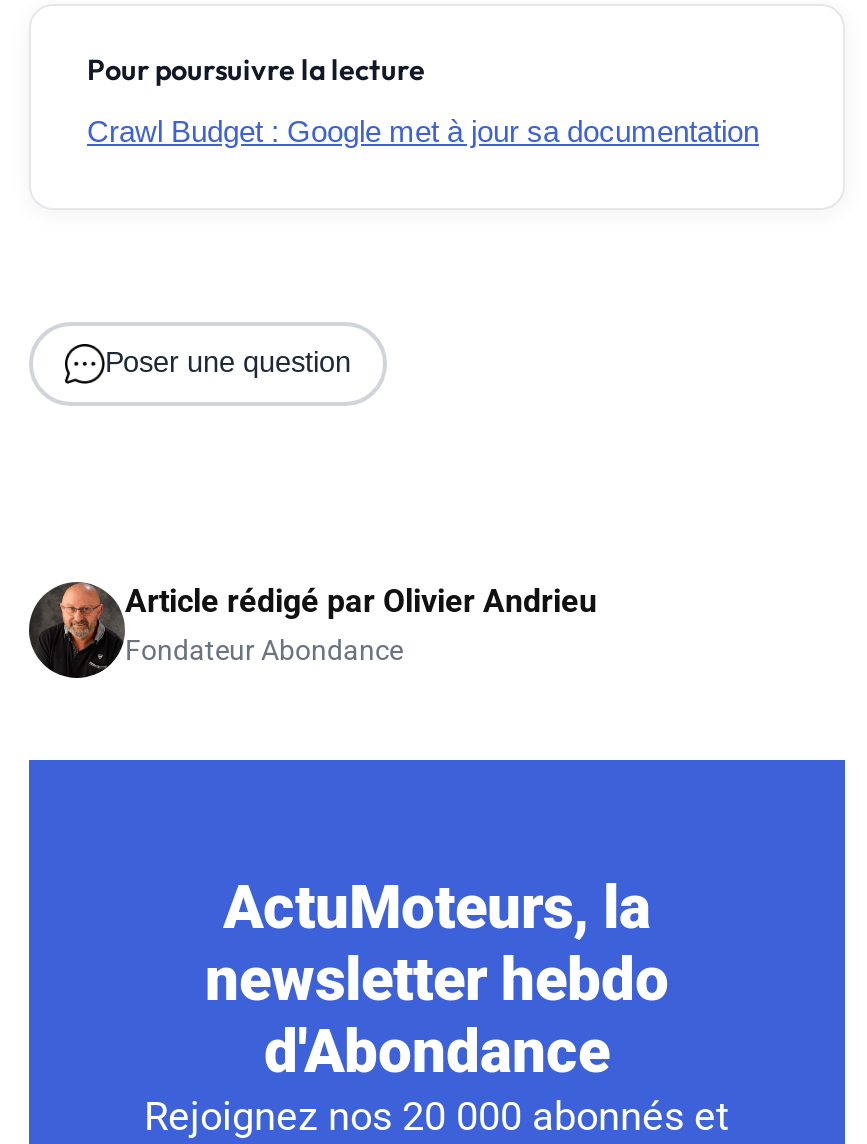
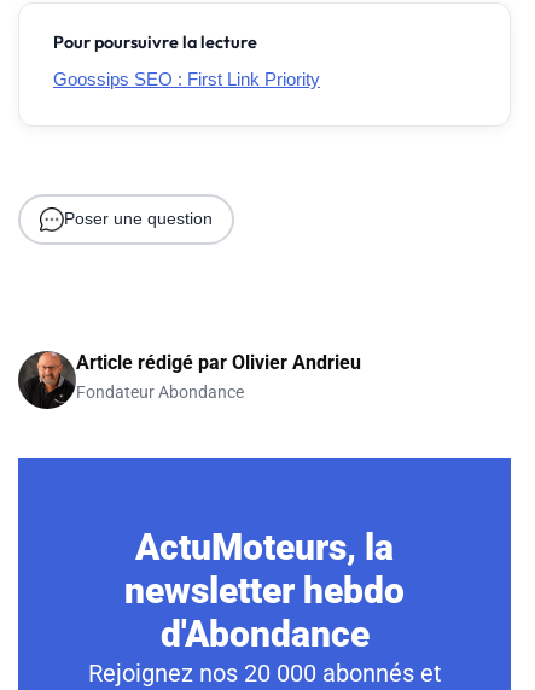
- Crawl Budget : Google met à jour sa documentation
+ Goossips SEO : First Link Priority
